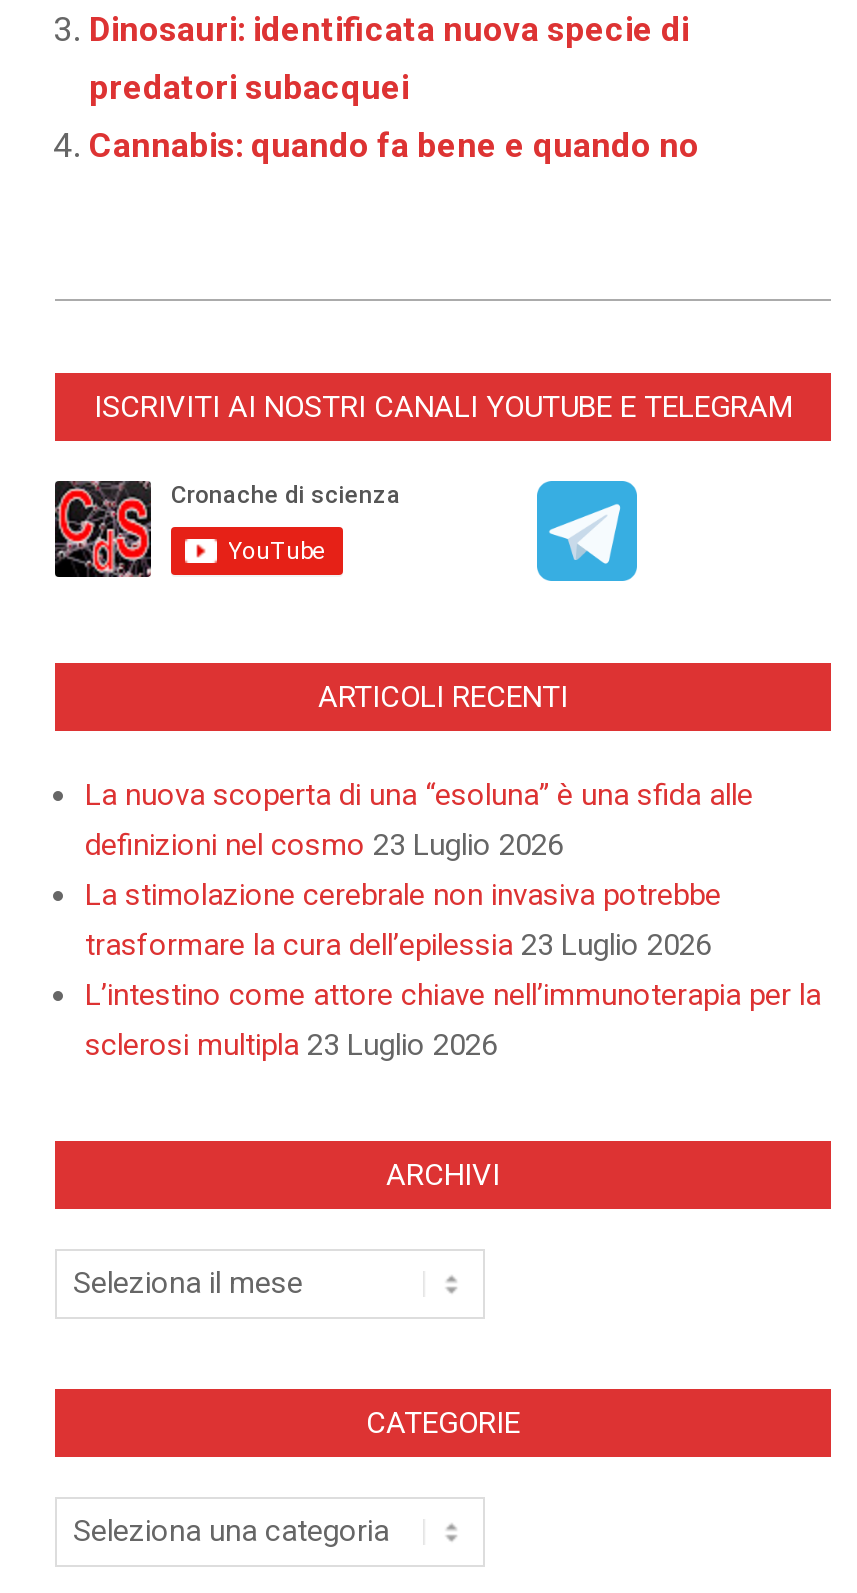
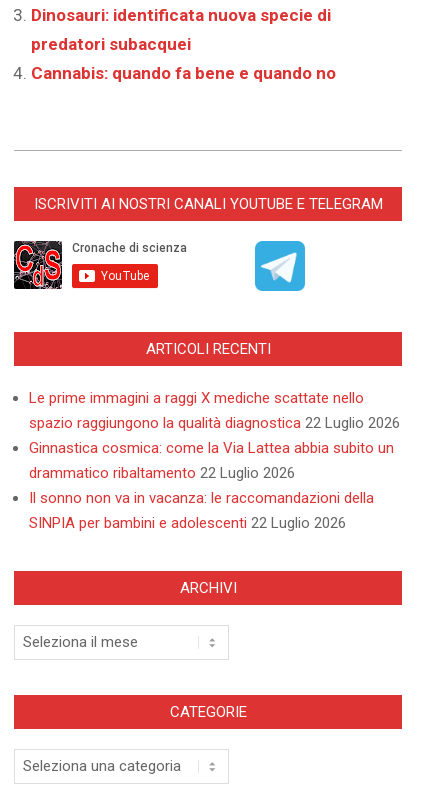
- La nuova scoperta di una “esoluna” è una sfida alle
- definizioni nel cosmo 23 Luglio 2026
- La stimolazione cerebrale non invasiva potrebbe
- trasformare la cura dell’epilessia 23 Luglio 2026
- L’intestino come attore chiave nell’immunoterapia per la
- sclerosi multipla 23 Luglio 2026
+ Le prime immagini a raggi X mediche scattate nello
+ spazio raggiungono la qualità diagnostica 22 Luglio 2026
+ Ginnastica cosmica: come la Via Lattea abbia subito un
+ drammatico ribaltamento 22 Luglio 2026
+ Il sonno non va in vacanza: le raccomandazioni della
+ SINPIA per bambini e adolescenti 22 Luglio 2026
